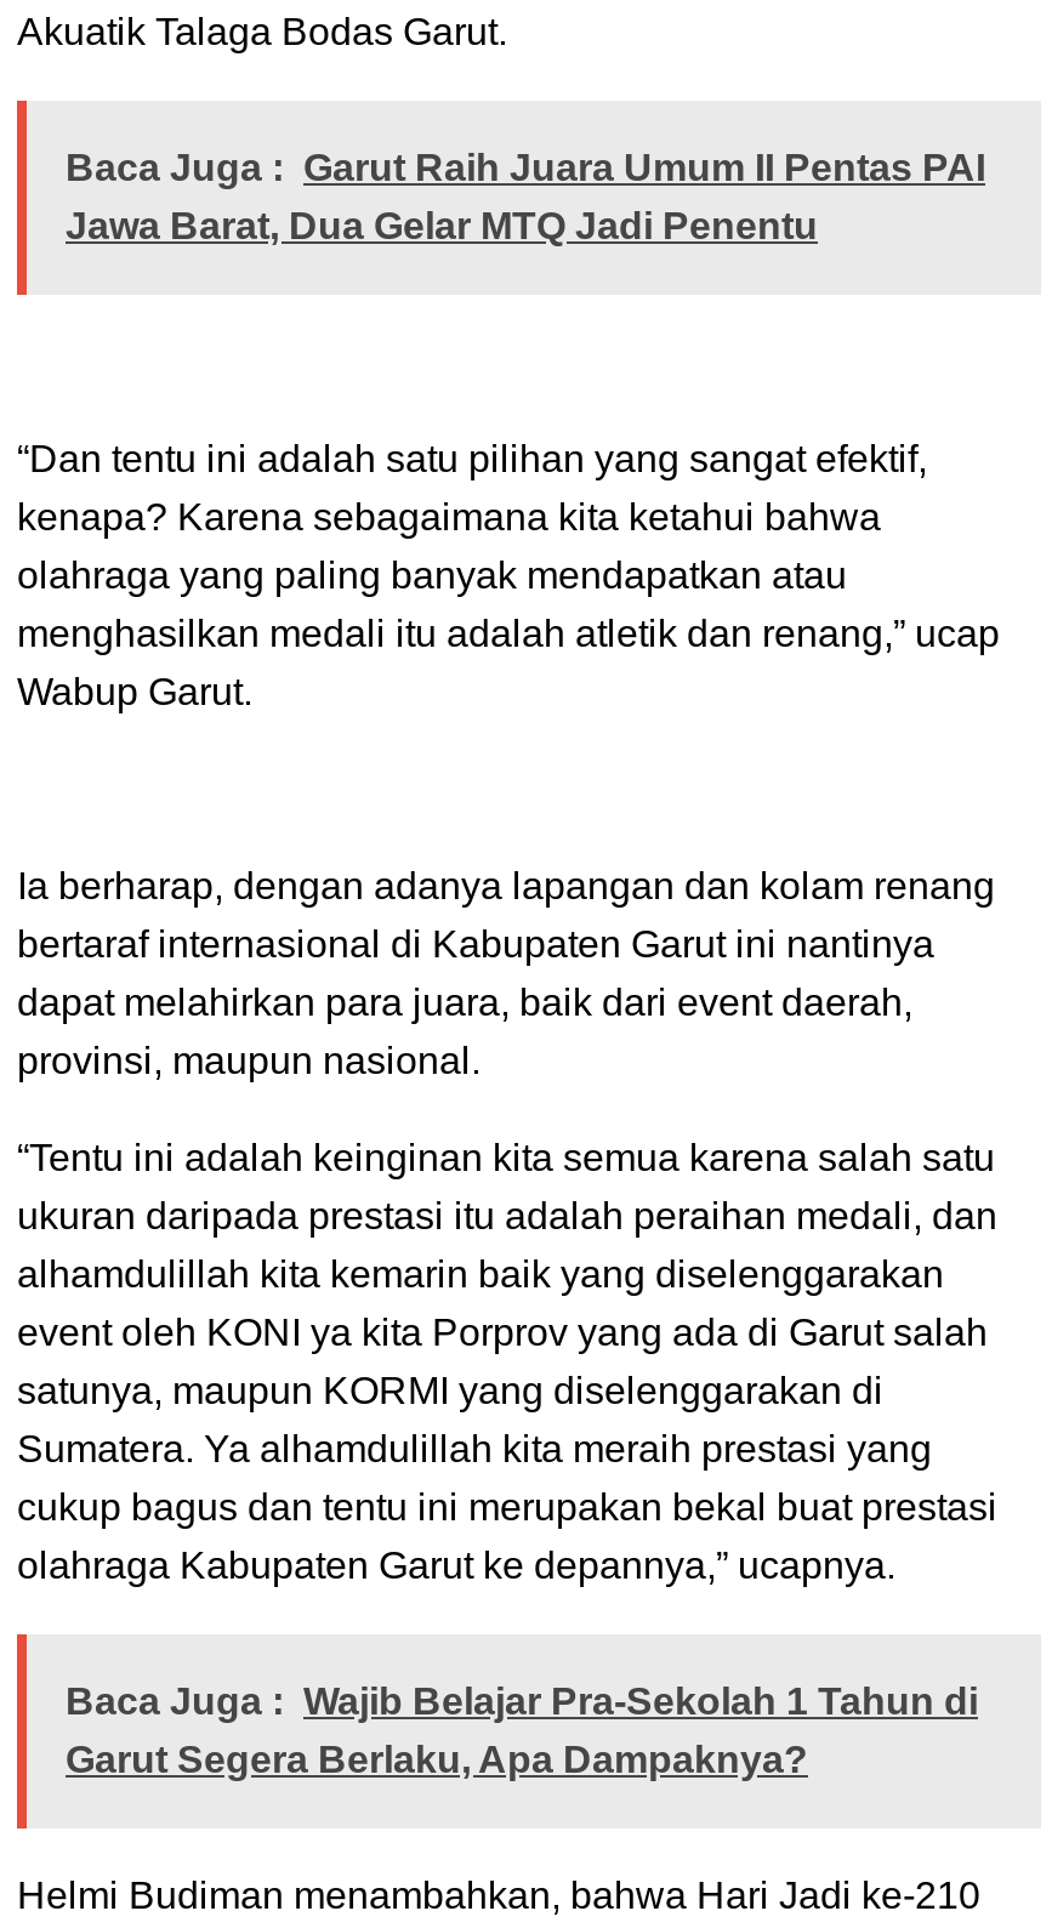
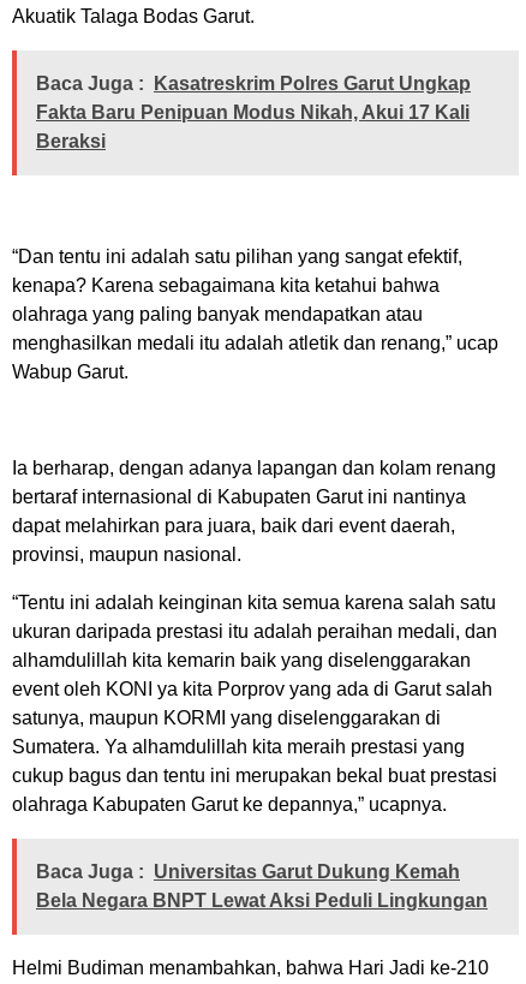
- Baca Juga : Garut Raih Juara Umum II Pentas PAI
- Jawa Barat, Dua Gelar MTQ Jadi Penentu
+ Baca Juga : Kasatreskrim Polres Garut Ungkap
+ Fakta Baru Penipuan Modus Nikah, Akui 17 Kali
+ Beraksi

- Baca Juga : Wajib Belajar Pra-Sekolah 1 Tahun di
- Garut Segera Berlaku, Apa Dampaknya?
+ Baca Juga : Universitas Garut Dukung Kemah
+ Bela Negara BNPT Lewat Aksi Peduli Lingkungan
